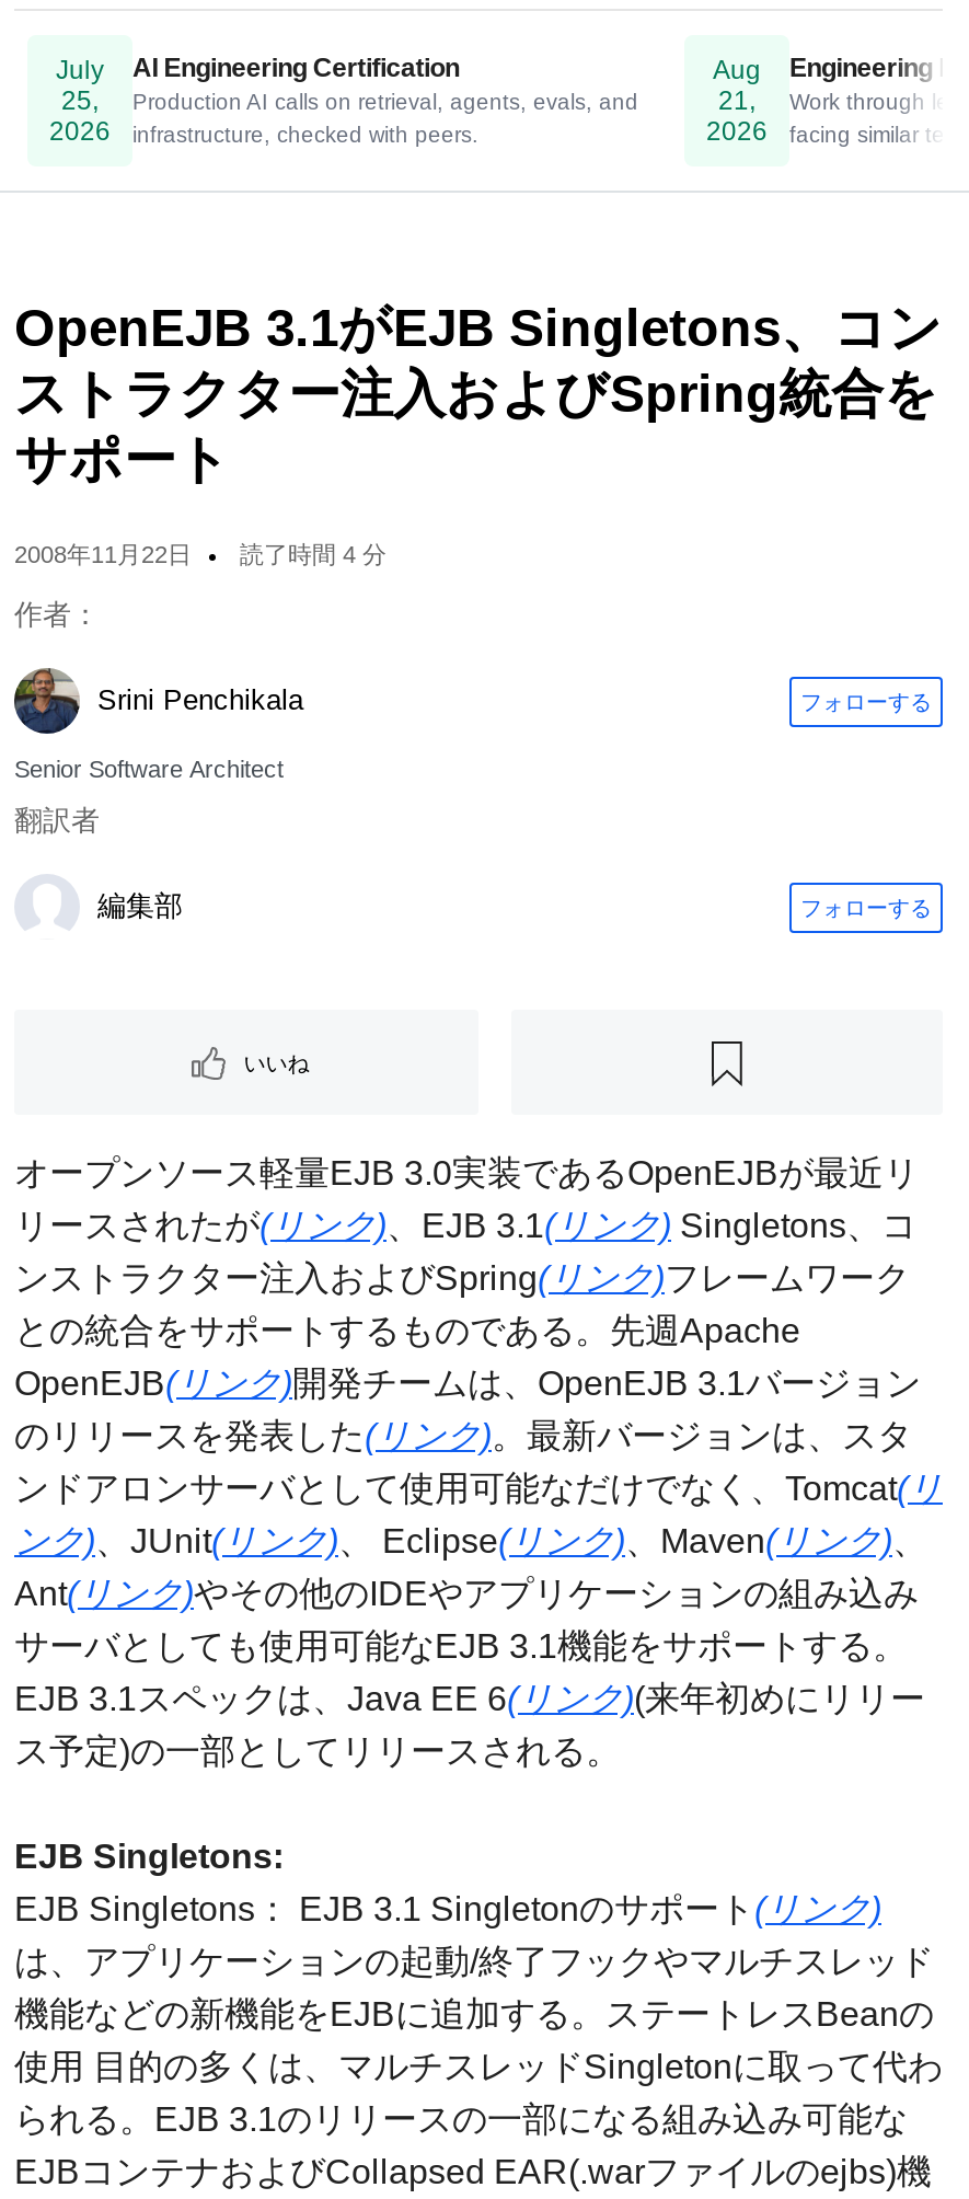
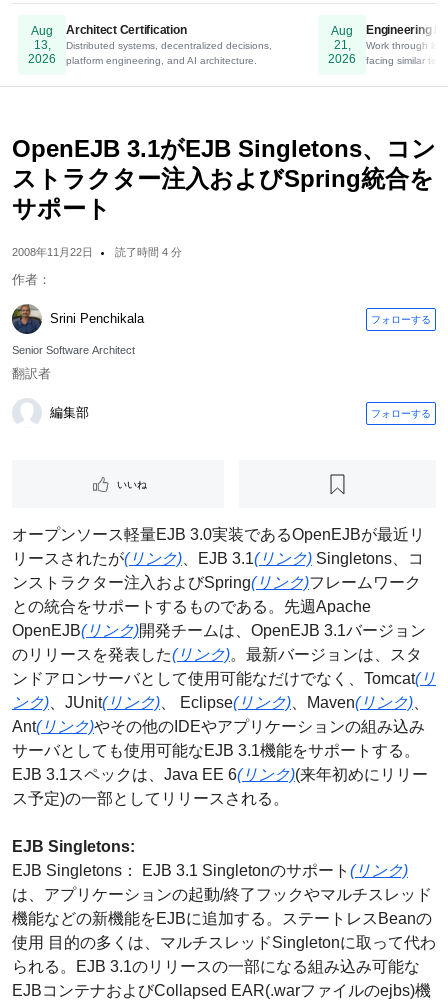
- July
- 25,
+ Aug
+ 13,

- AI Engineering Certification
- Production AI calls on retrieval, agents, evals, and
- infrastructure, checked with peers.
+ Architect Certification
+ Distributed systems, decentralized decisions,
+ platform engineering, and AI architecture.
